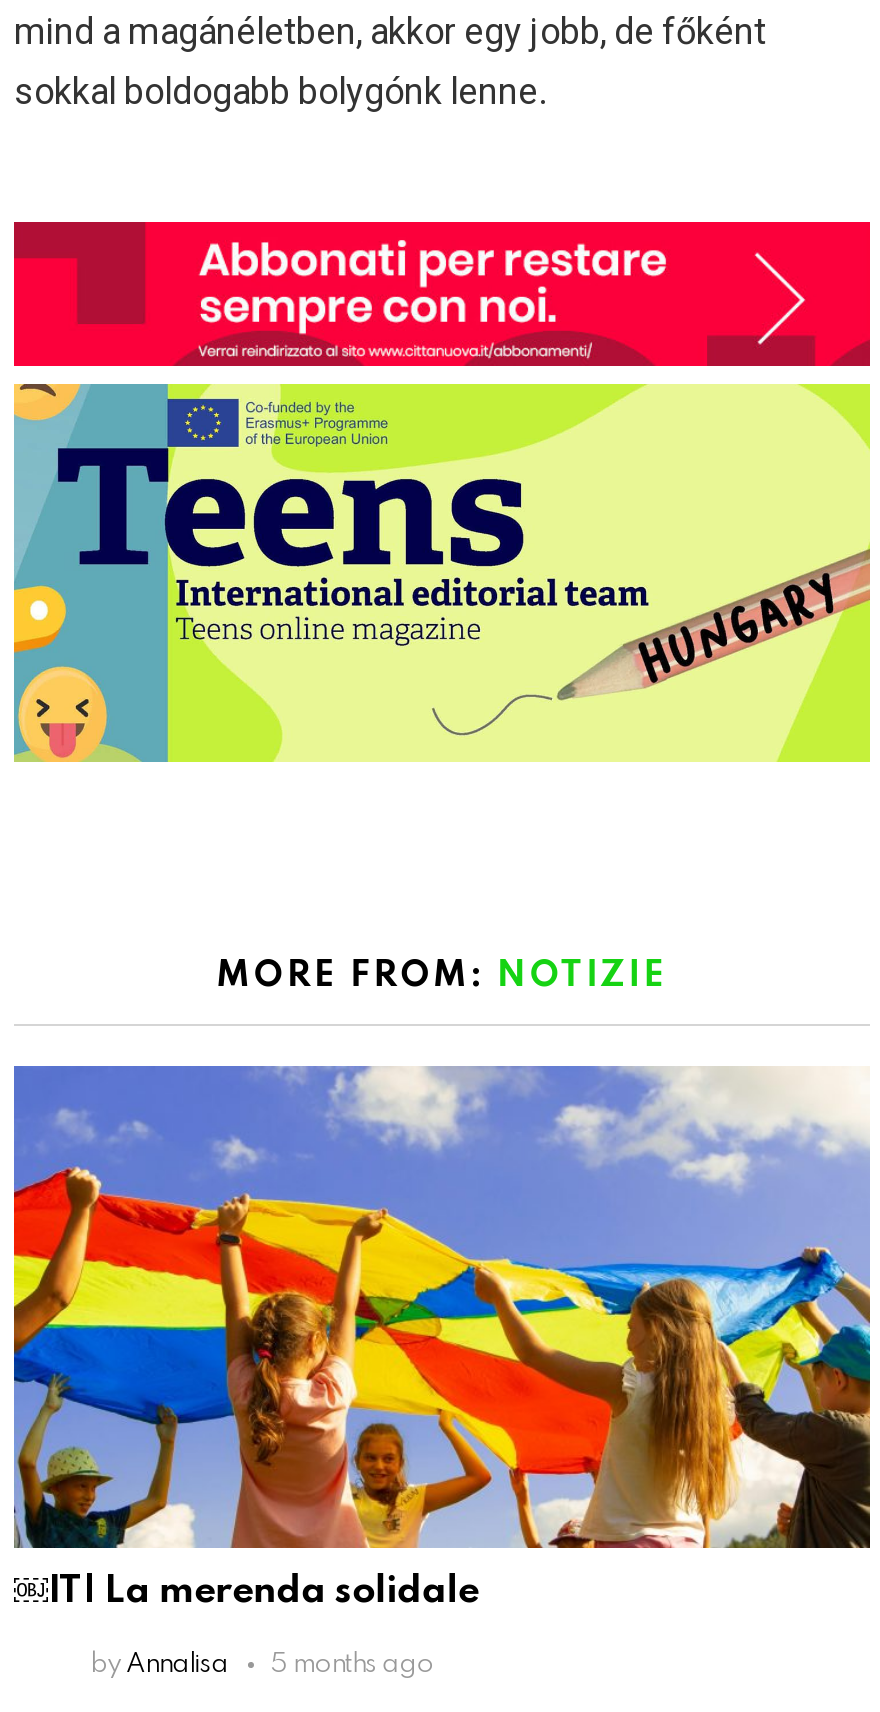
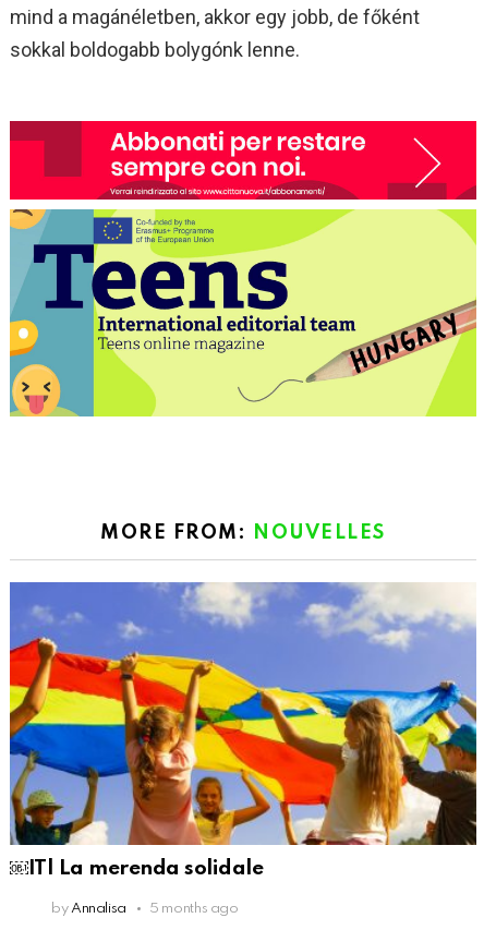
- MORE FROM: NOTIZIE
+ MORE FROM: NOUVELLES
